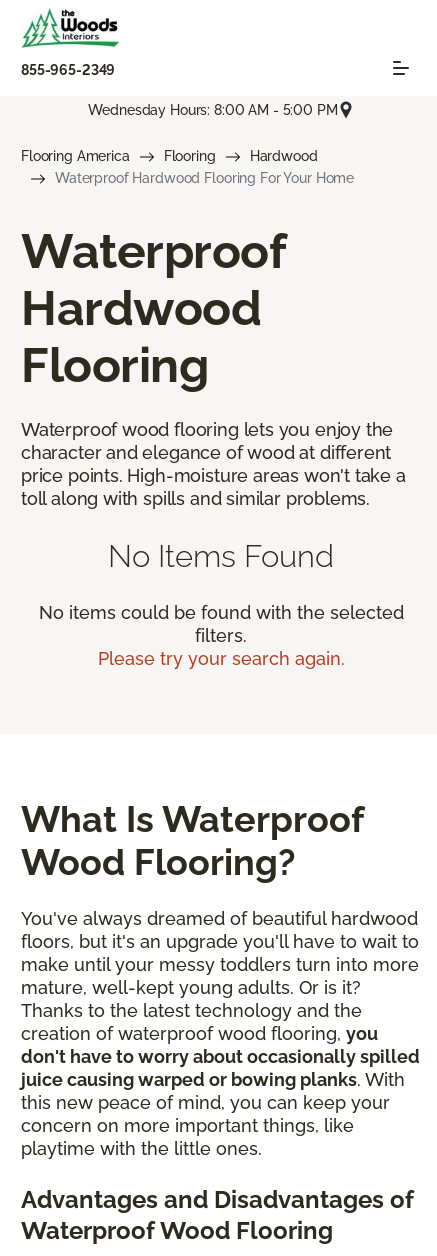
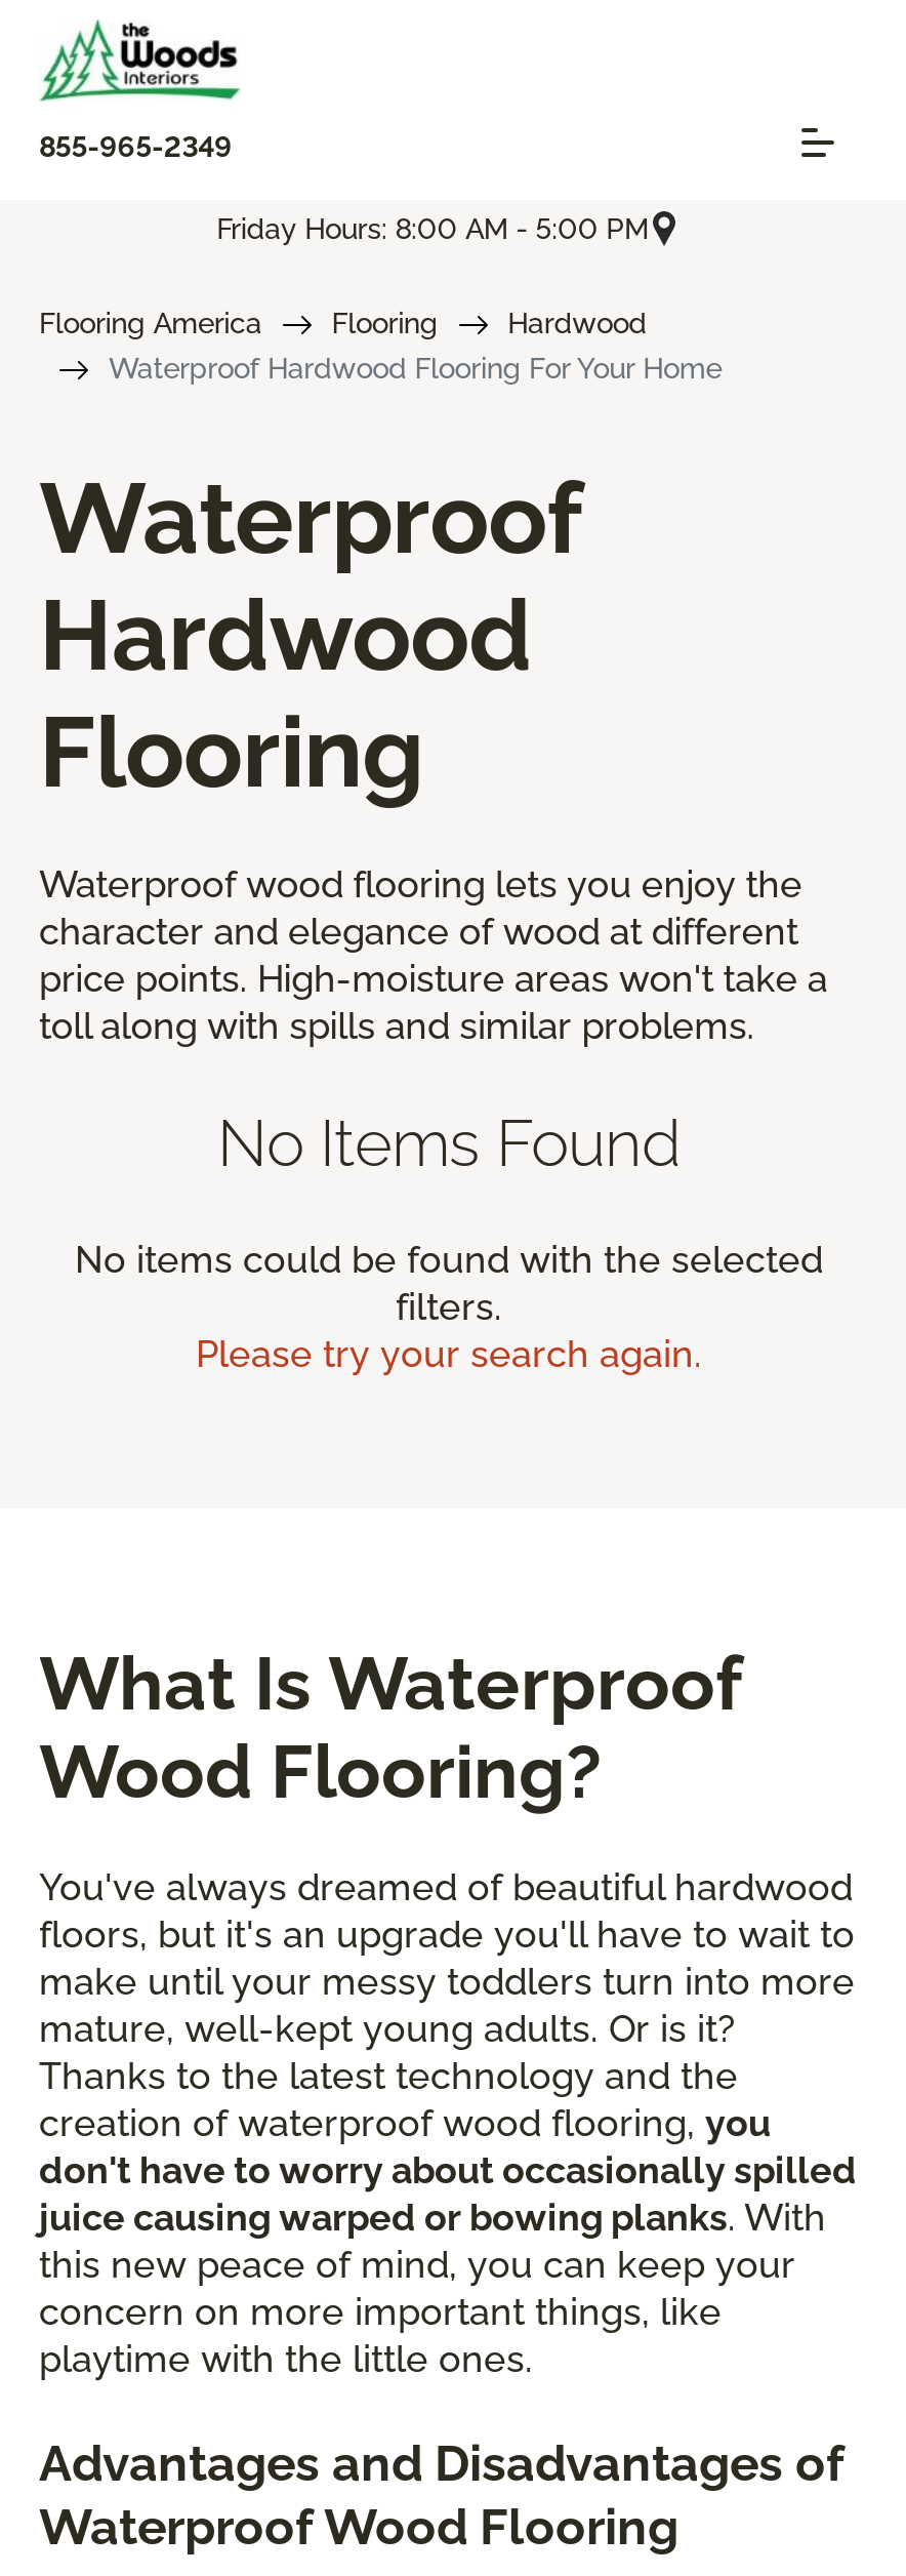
- Wednesday Hours: 8:00 AM - 5:00 PM
+ Friday Hours: 8:00 AM - 5:00 PM
